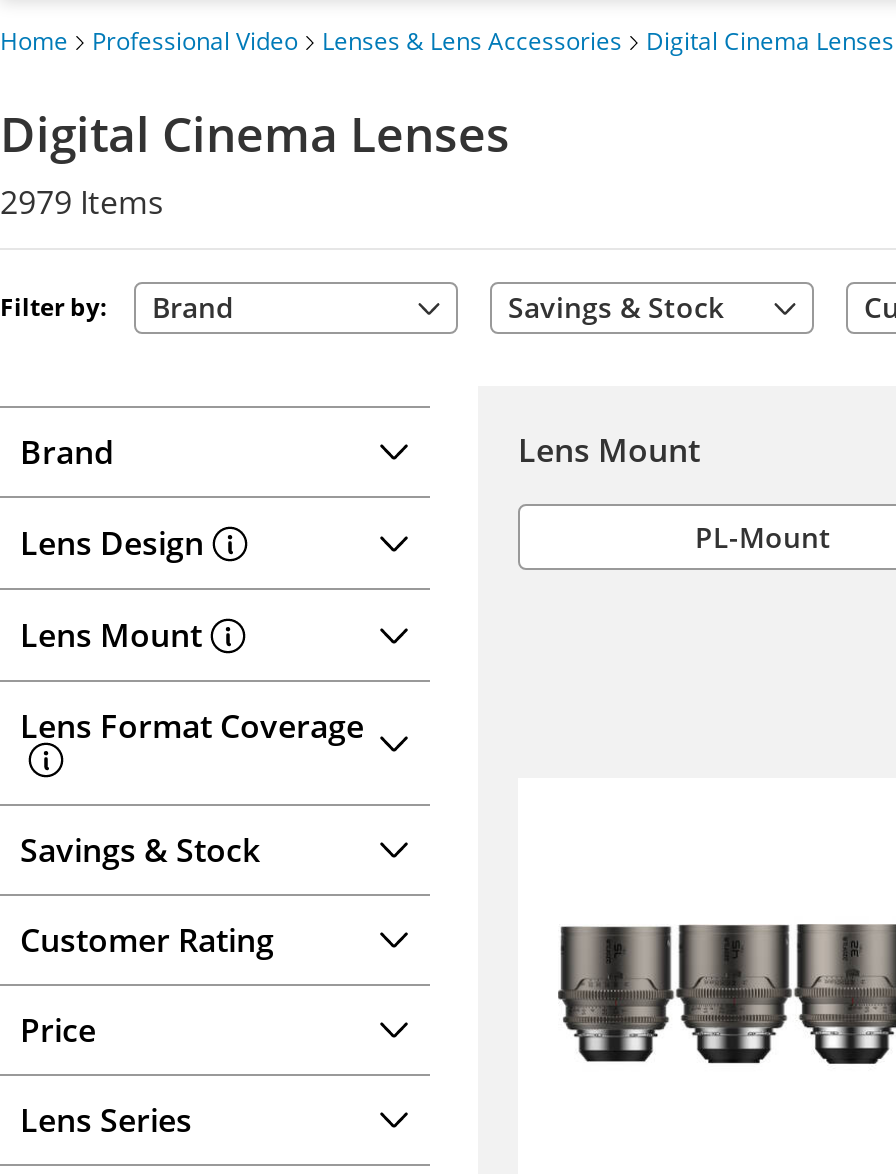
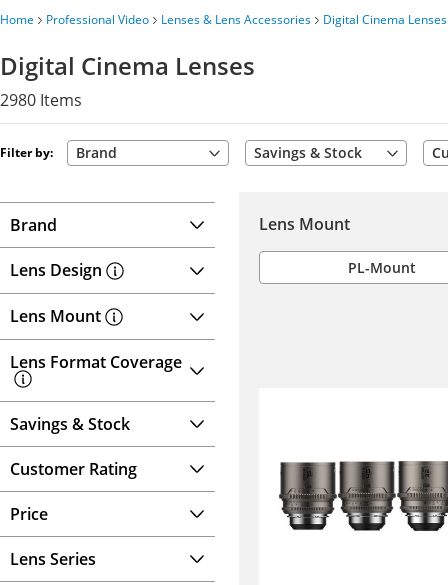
- 2979 Items
+ 2980 Items
